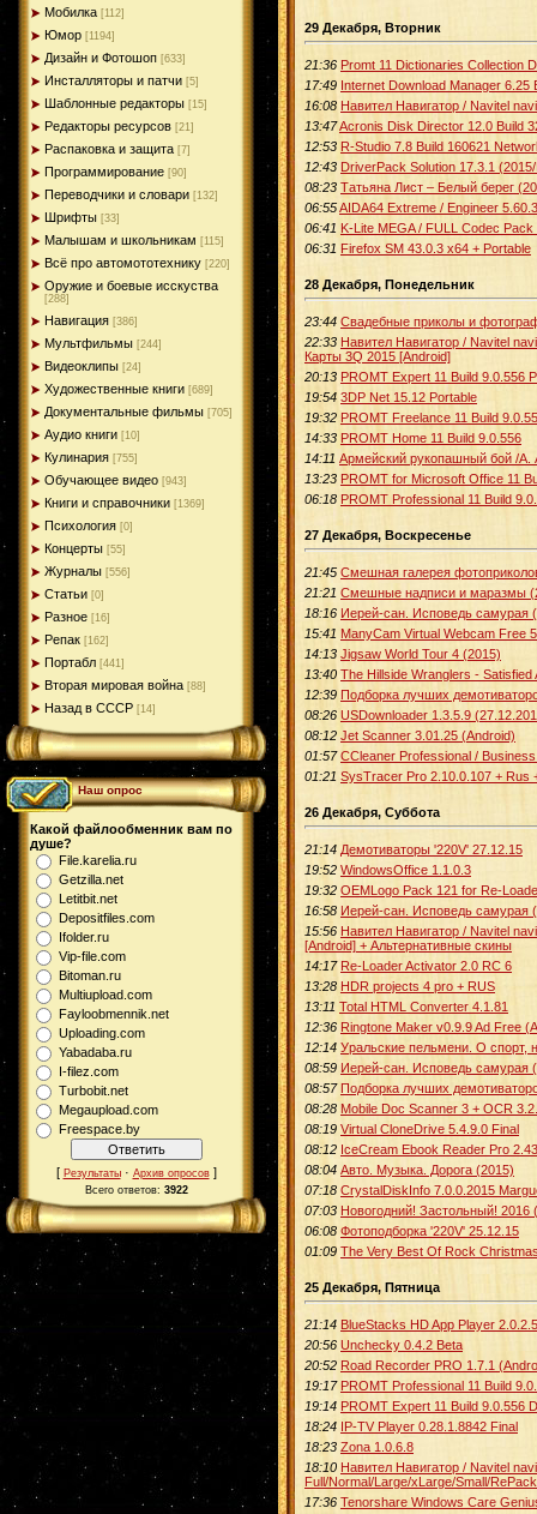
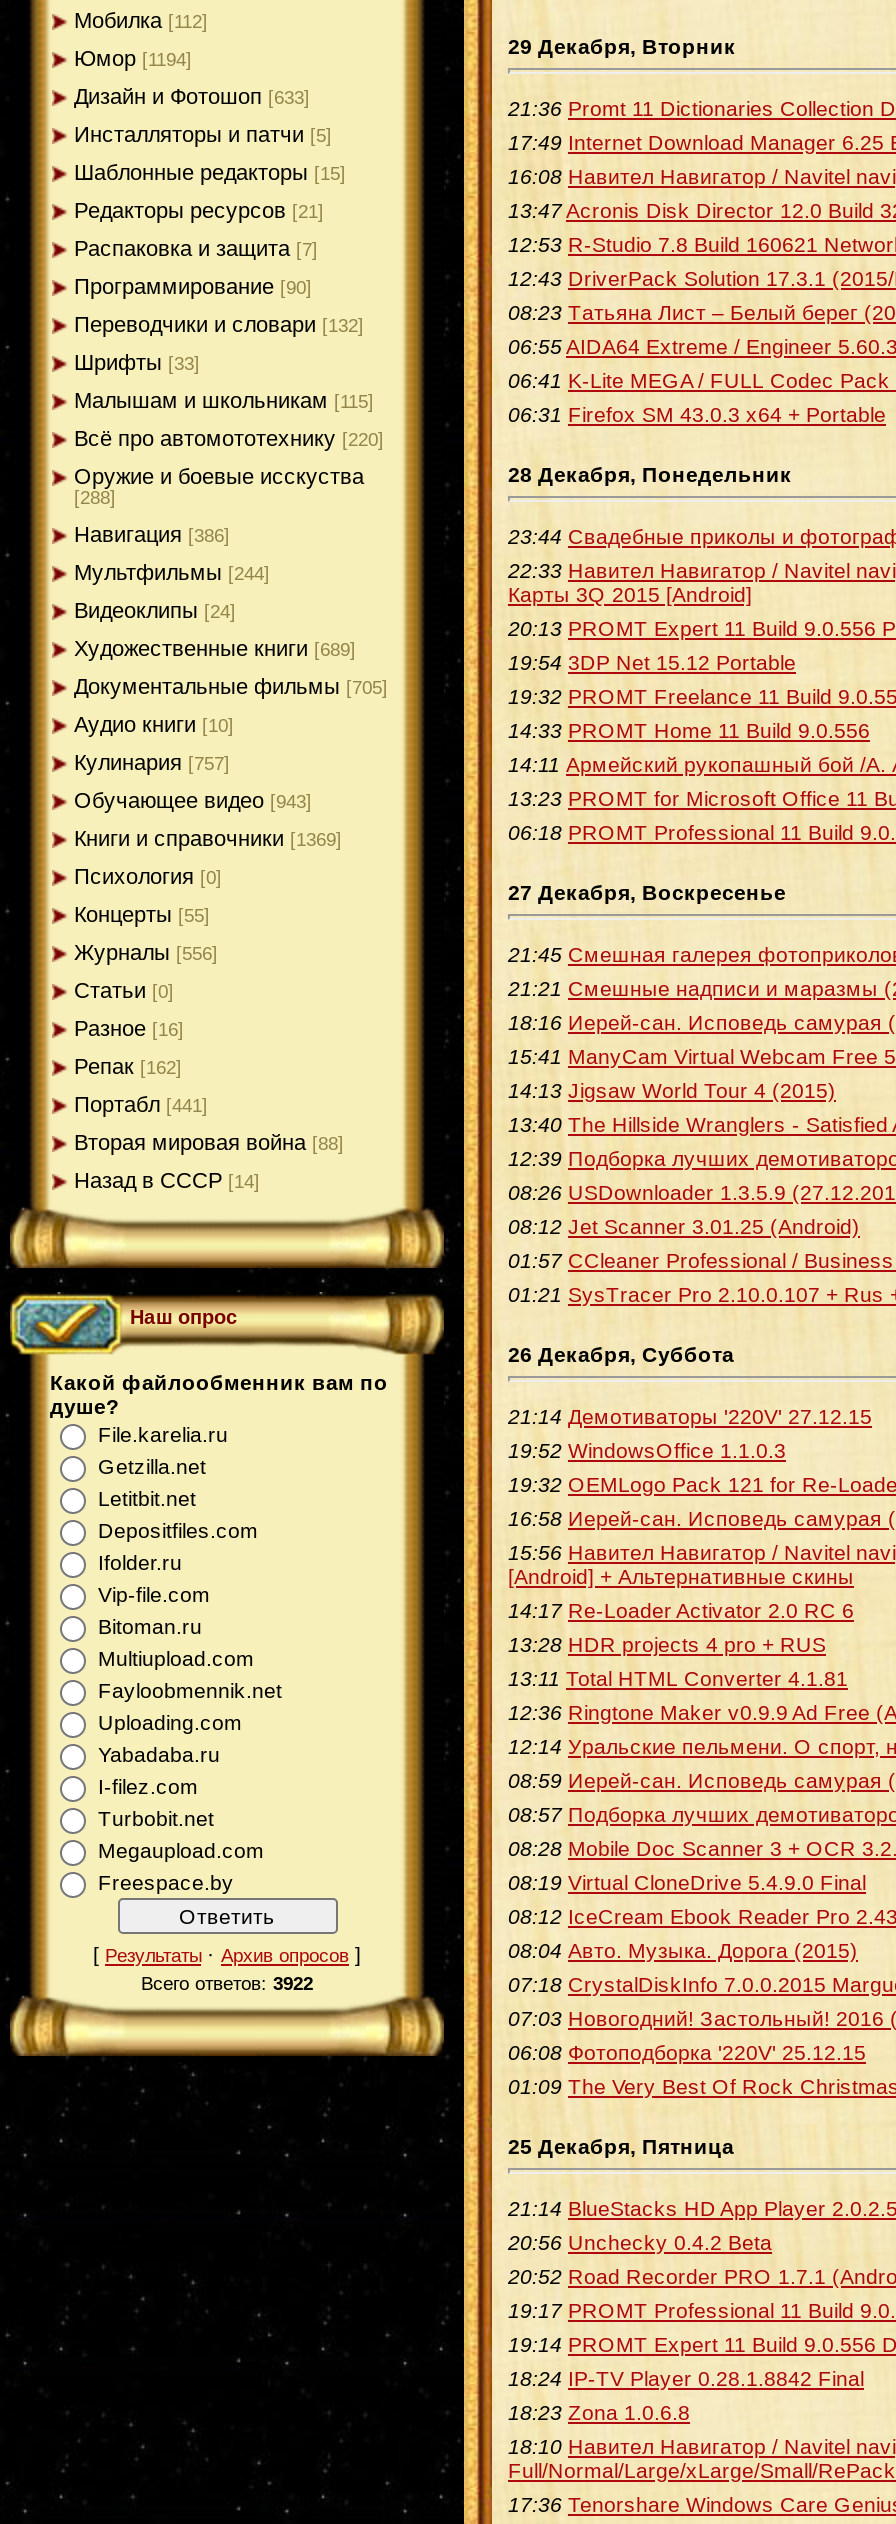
- Кулинария [755]
+ Кулинария [757]
